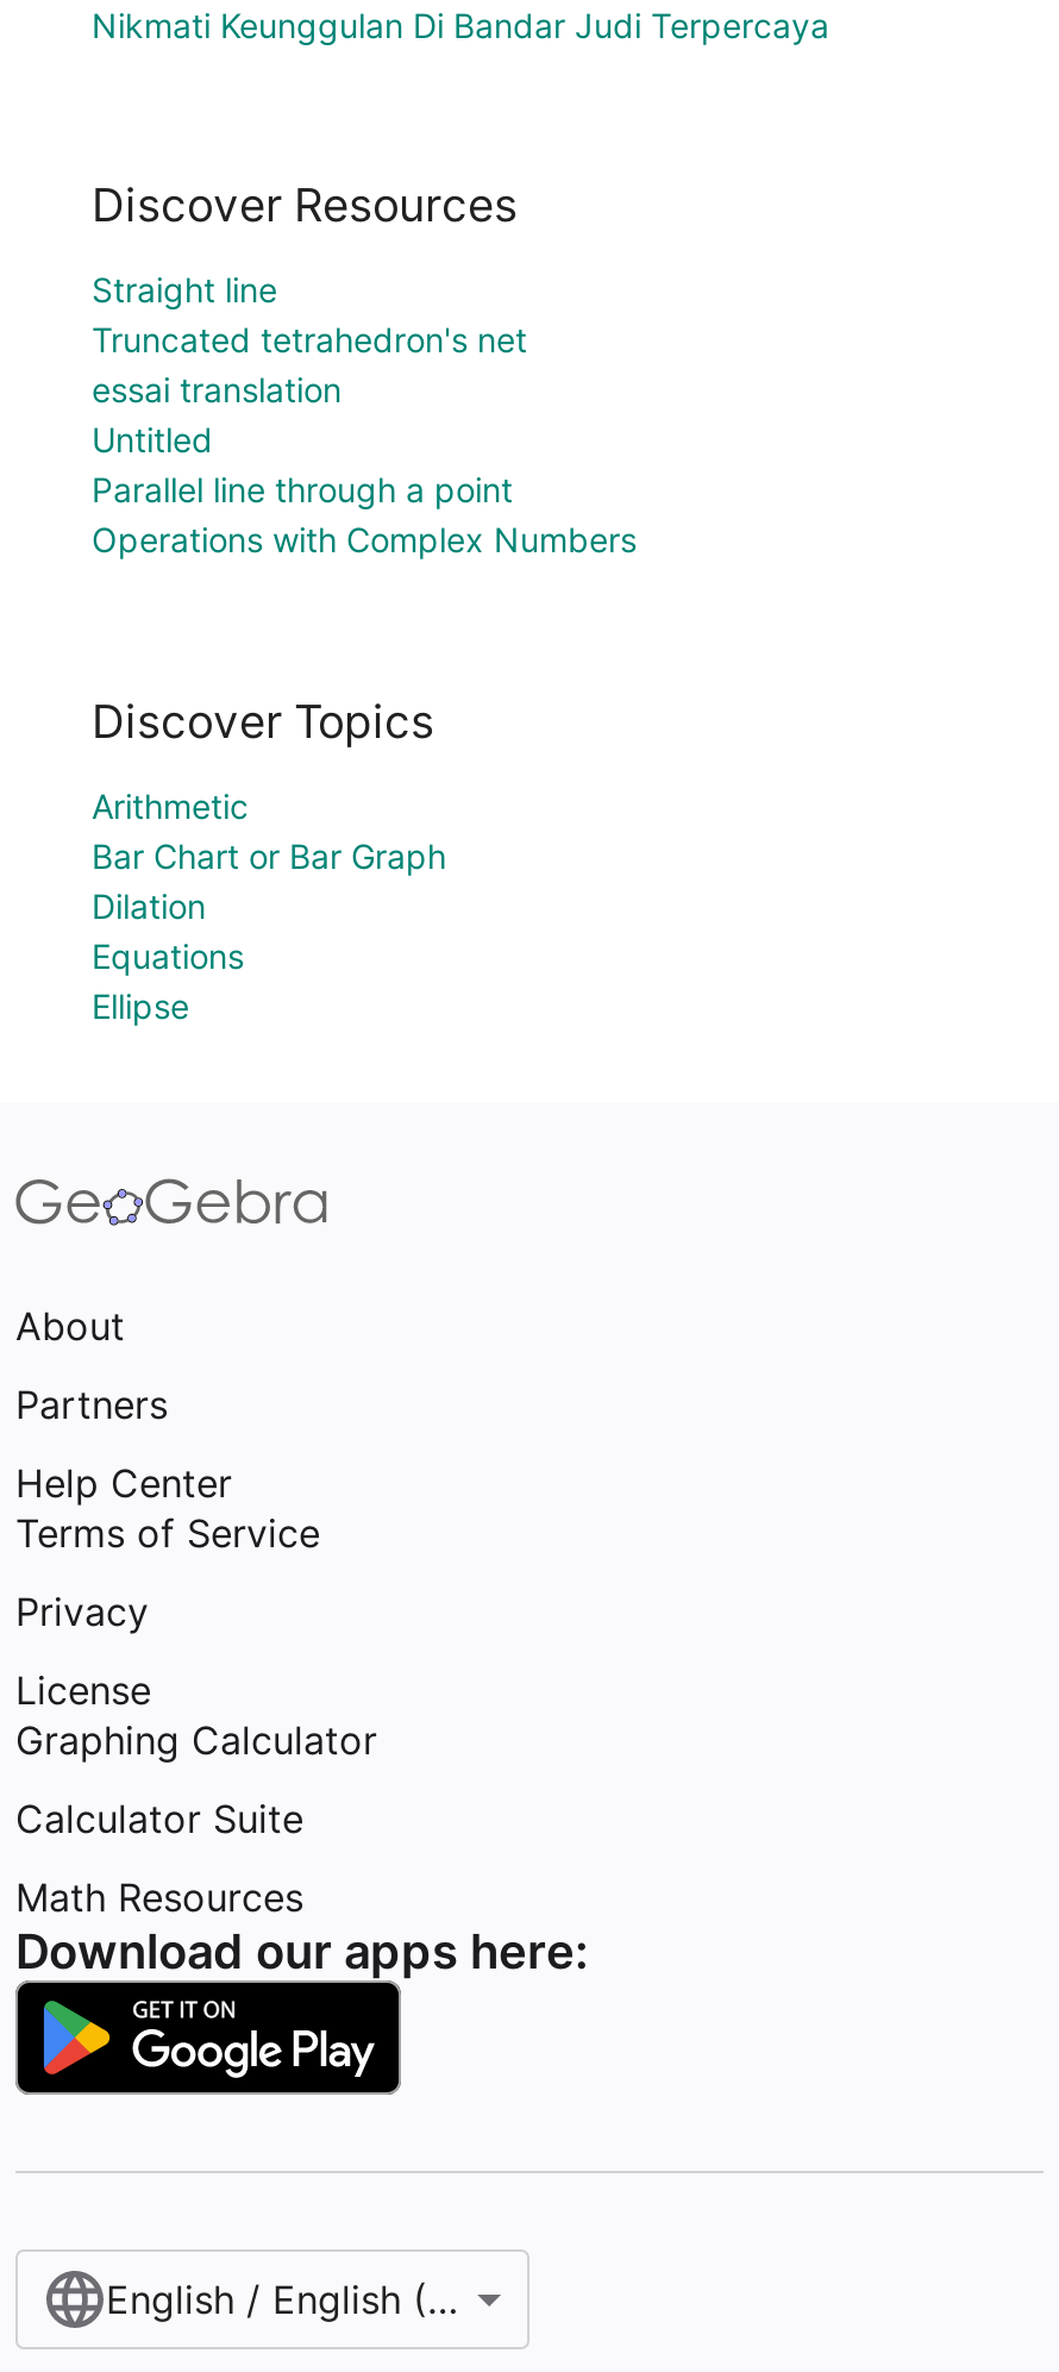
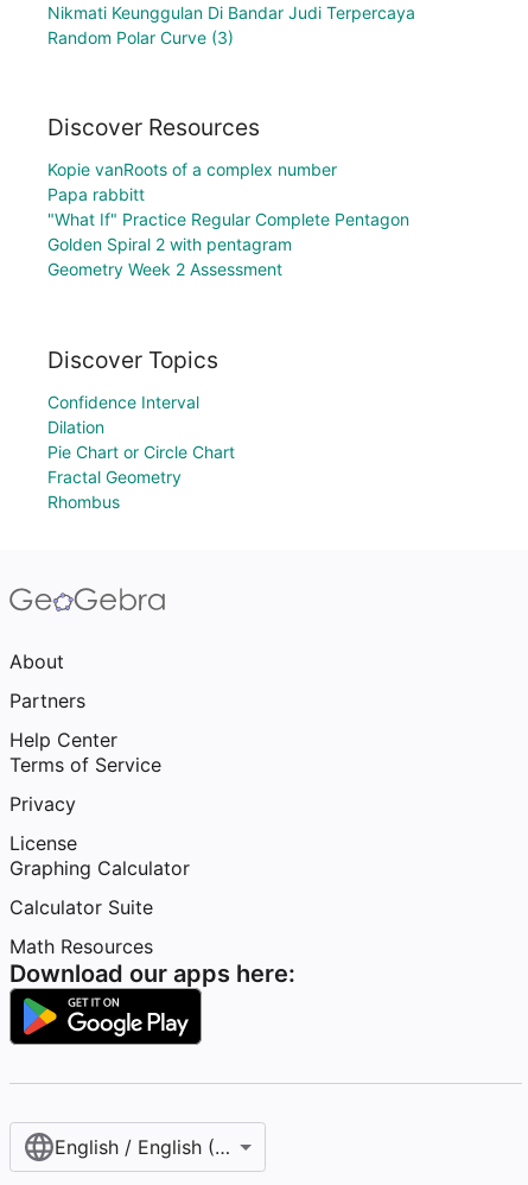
+ Random Polar Curve (3)

moved down: Discover Resources

- Straight line
- Truncated tetrahedron's net
- essai translation
- Untitled
- Parallel line through a point
- Operations with Complex Numbers
+ Kopie vanRoots of a complex number
+ Papa rabbitt
+ "What If" Practice Regular Complete Pentagon
+ Golden Spiral 2 with pentagram
+ Geometry Week 2 Assessment

- Arithmetic
- Bar Chart or Bar Graph
+ Confidence Interval

moved up: Dilation

- Equations
- Ellipse
+ Pie Chart or Circle Chart
+ Fractal Geometry
+ Rhombus
